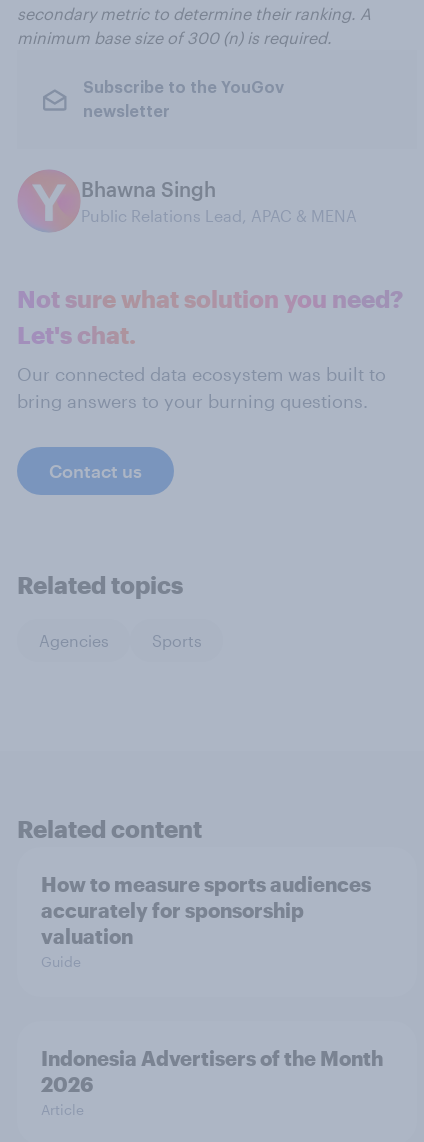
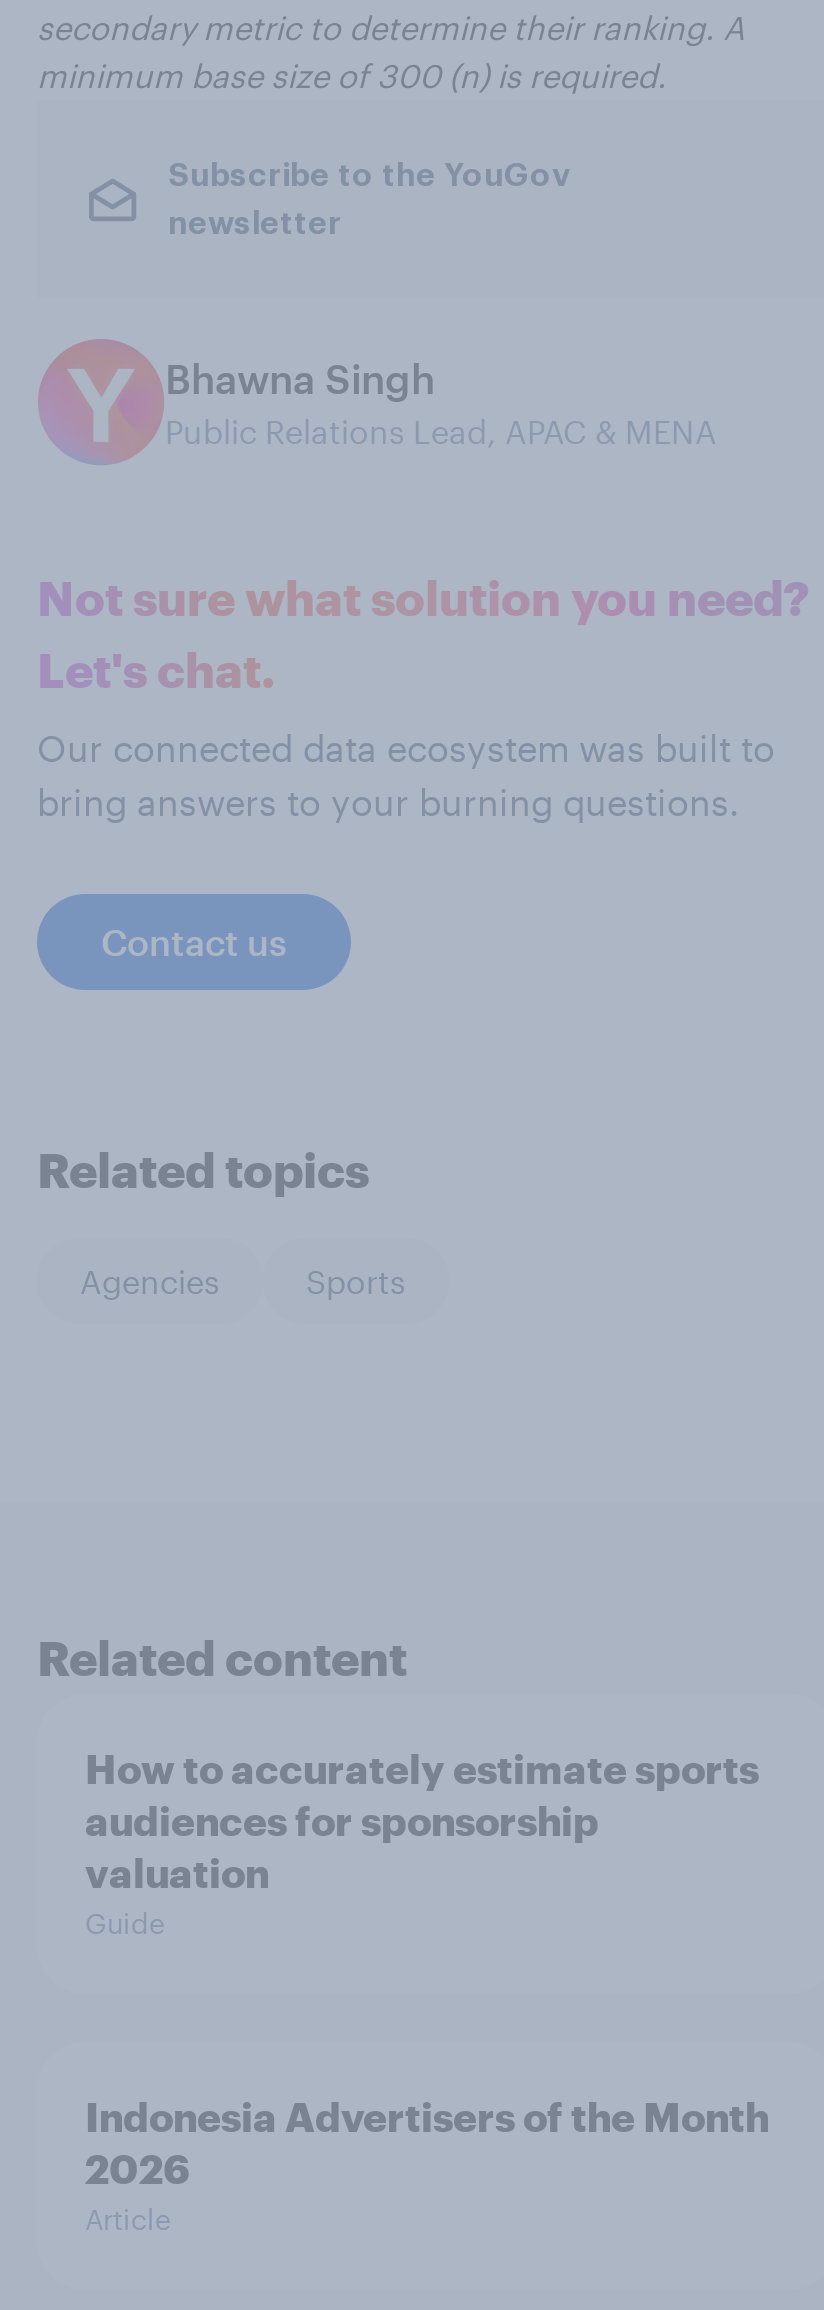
- How to measure sports audiences
+ How to accurately estimate sports

- accurately for sponsorship
+ audiences for sponsorship
